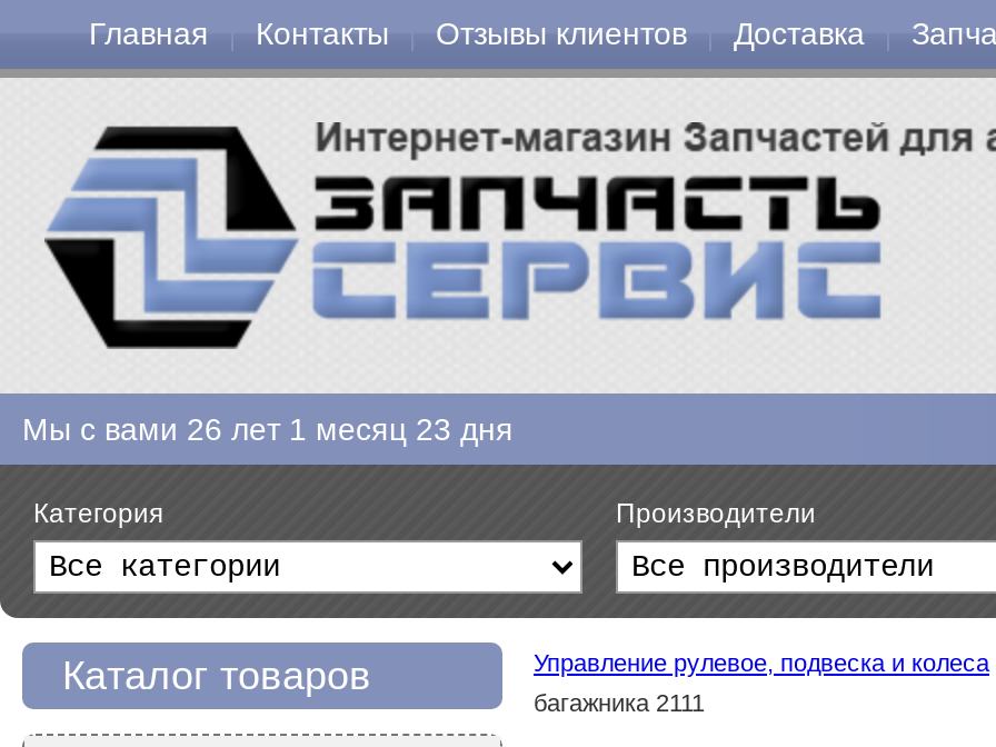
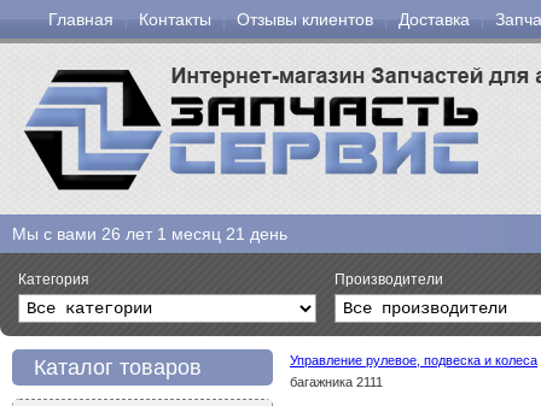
- Мы с вами 26 лет 1 месяц 23 дня
+ Мы с вами 26 лет 1 месяц 21 день
